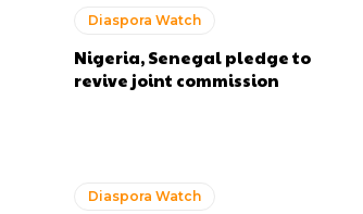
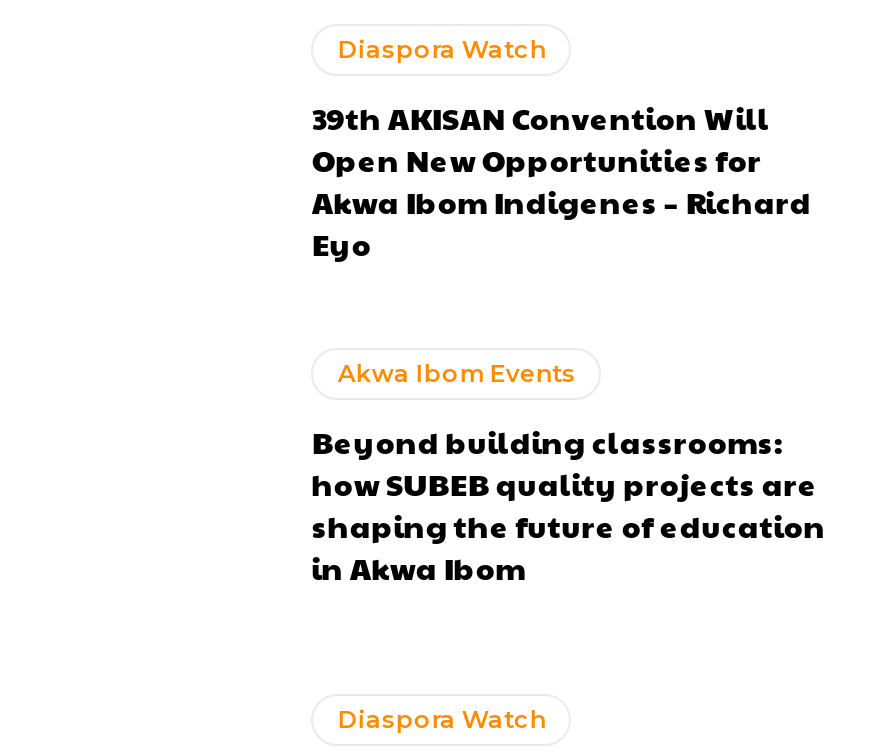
- Nigeria, Senegal pledge to
- revive joint commission
+ 39th AKISAN Convention Will
+ Open New Opportunities for
+ Akwa Ibom Indigenes – Richard
+ Eyo
+ Akwa Ibom Events
+ Beyond building classrooms:
+ how SUBEB quality projects are
+ shaping the future of education
+ in Akwa Ibom
